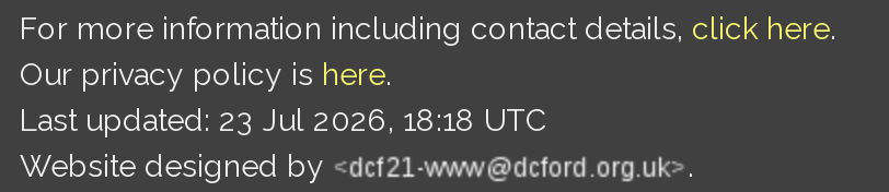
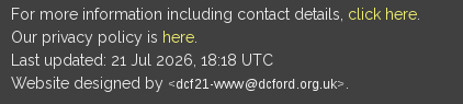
- Last updated: 23 Jul 2026, 18:18 UTC
+ Last updated: 21 Jul 2026, 18:18 UTC
